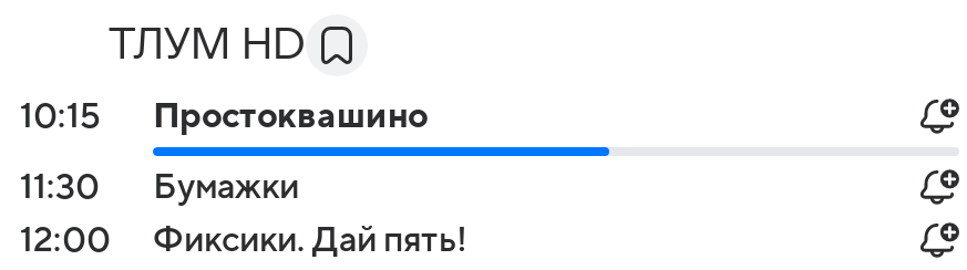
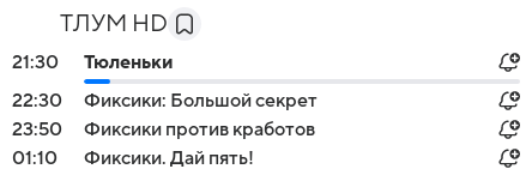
- 10:15
- Простоквашино
+ 21:30
+ Тюленьки

- 11:30
- Бумажки
- 12:00
+ 22:30
+ Фиксики: Большой секрет
+ 23:50
+ Фиксики против кработов
+ 01:10
